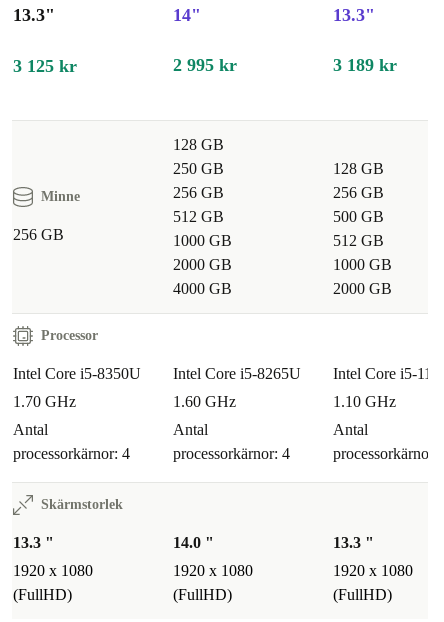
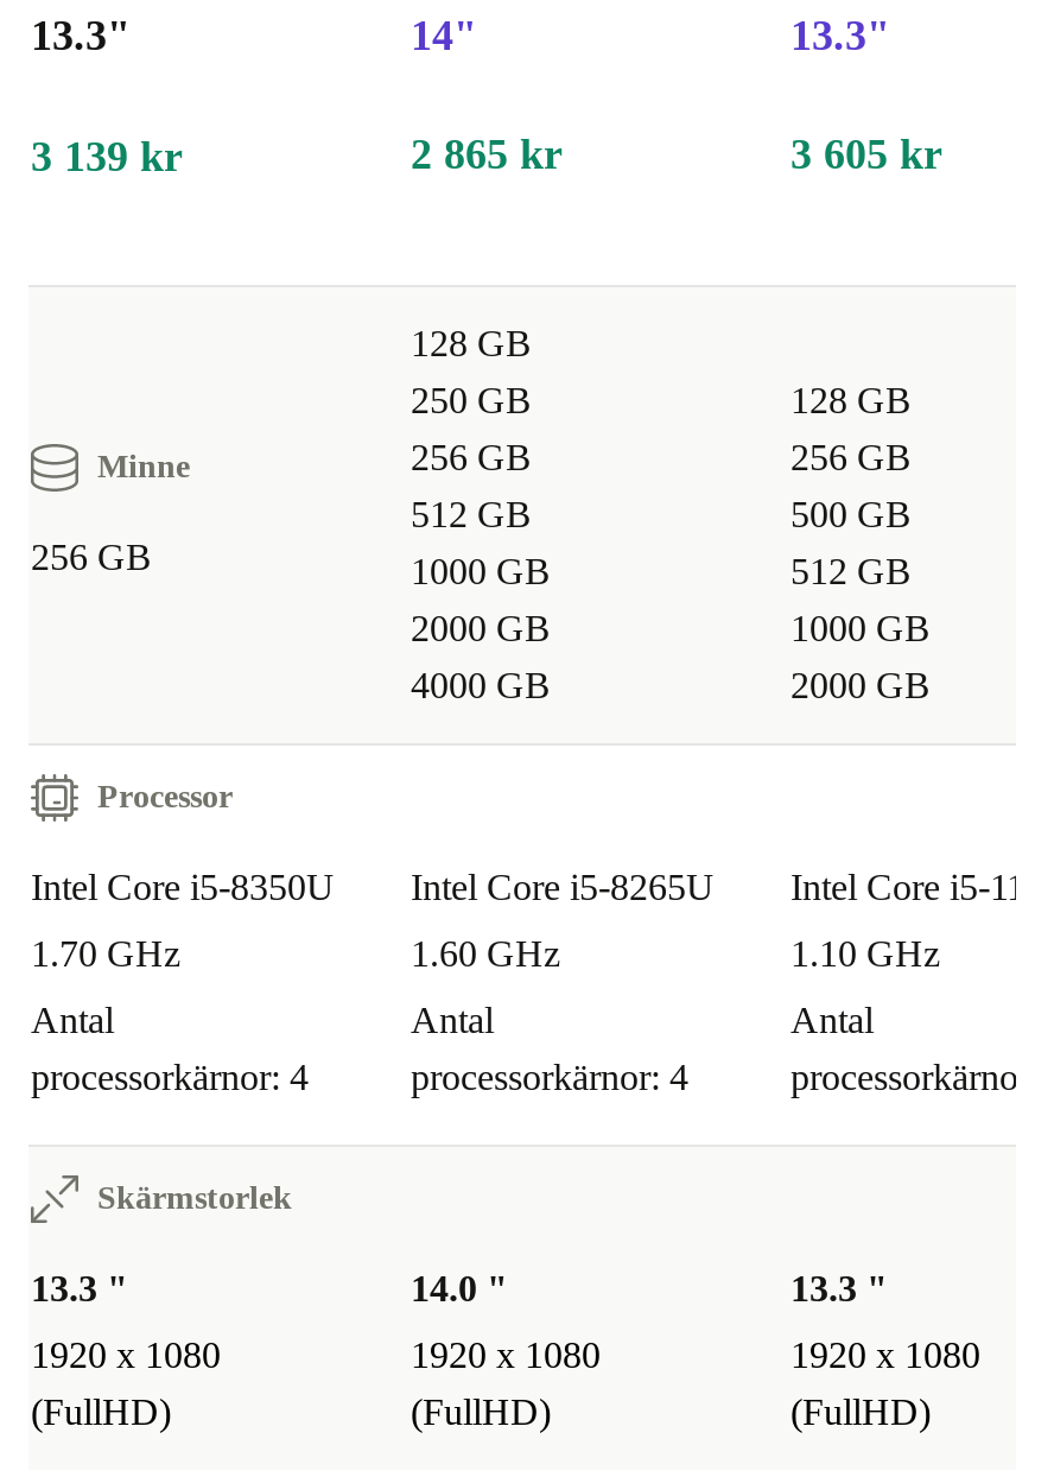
- 3 125 kr
+ 3 139 kr

- 2 995 kr
+ 2 865 kr

- 3 189 kr
+ 3 605 kr
